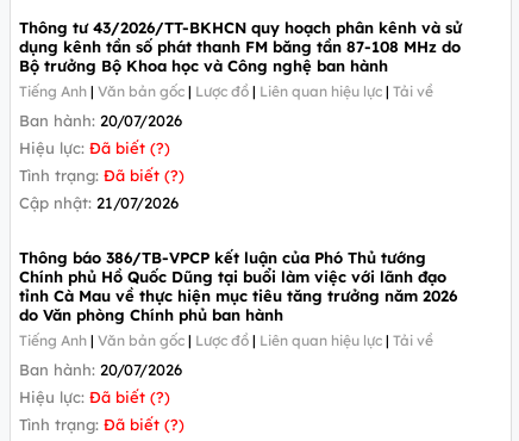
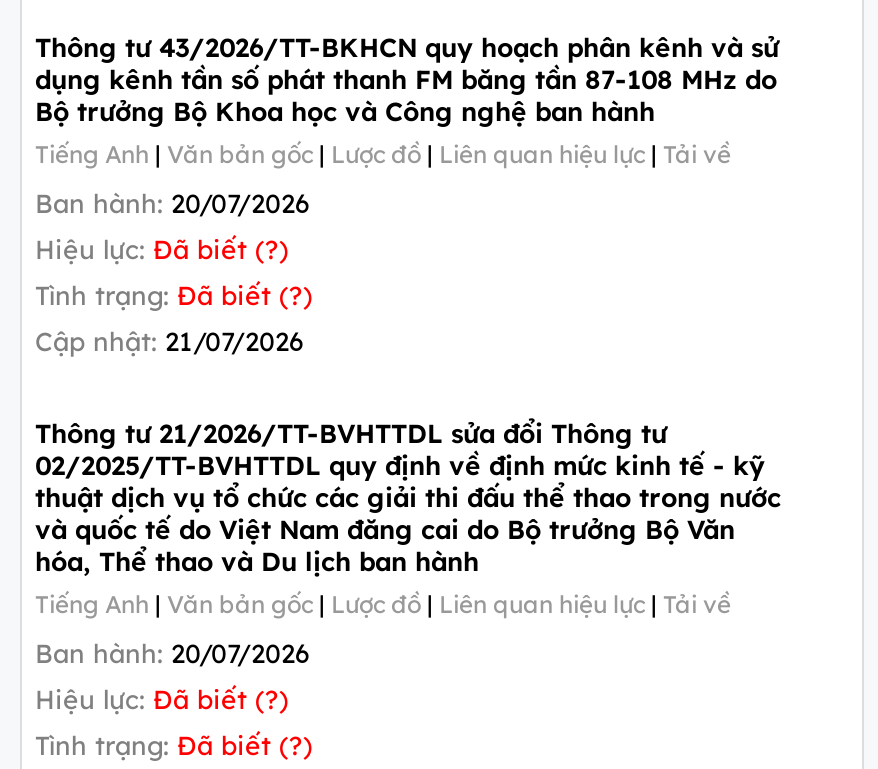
- Thông báo 386/TB-VPCP kết luận của Phó Thủ tướng
- Chính phủ Hồ Quốc Dũng tại buổi làm việc với lãnh đạo
- tỉnh Cà Mau về thực hiện mục tiêu tăng trưởng năm 2026
- do Văn phòng Chính phủ ban hành
+ Thông tư 21/2026/TT-BVHTTDL sửa đổi Thông tư
+ 02/2025/TT-BVHTTDL quy định về định mức kinh tế - kỹ
+ thuật dịch vụ tổ chức các giải thi đấu thể thao trong nước
+ và quốc tế do Việt Nam đăng cai do Bộ trưởng Bộ Văn
+ hóa, Thể thao và Du lịch ban hành
